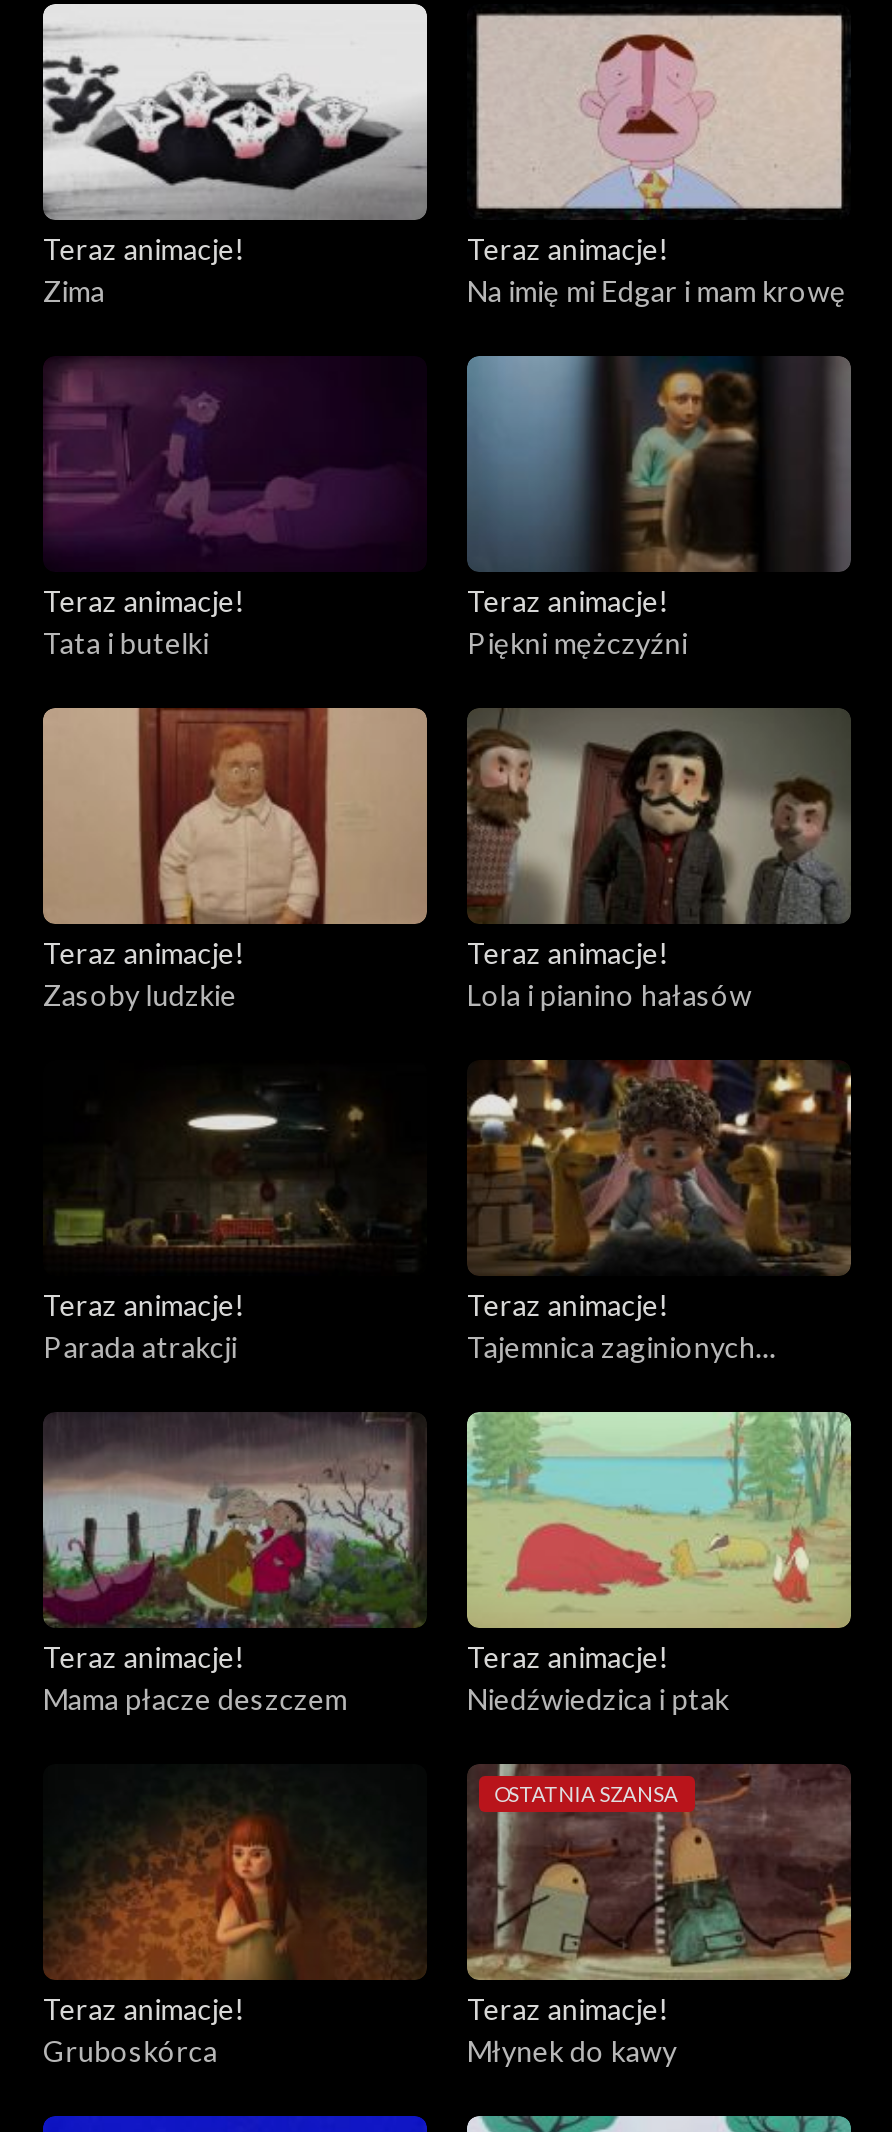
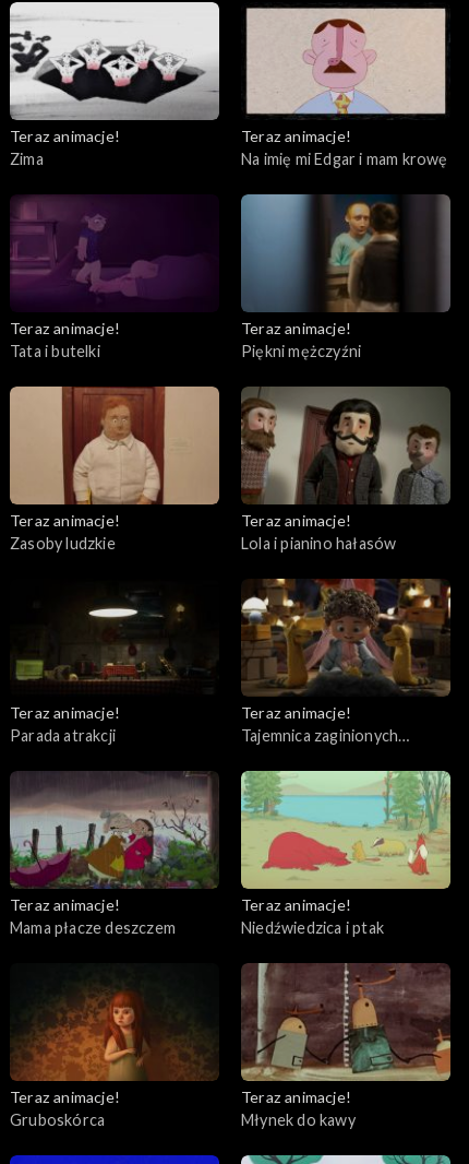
- OSTATNIA SZANSA
